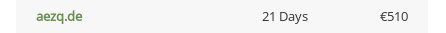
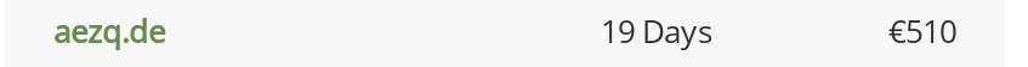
- 21 Days
+ 19 Days
